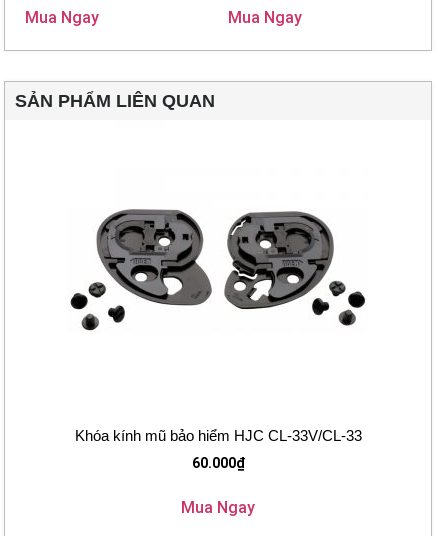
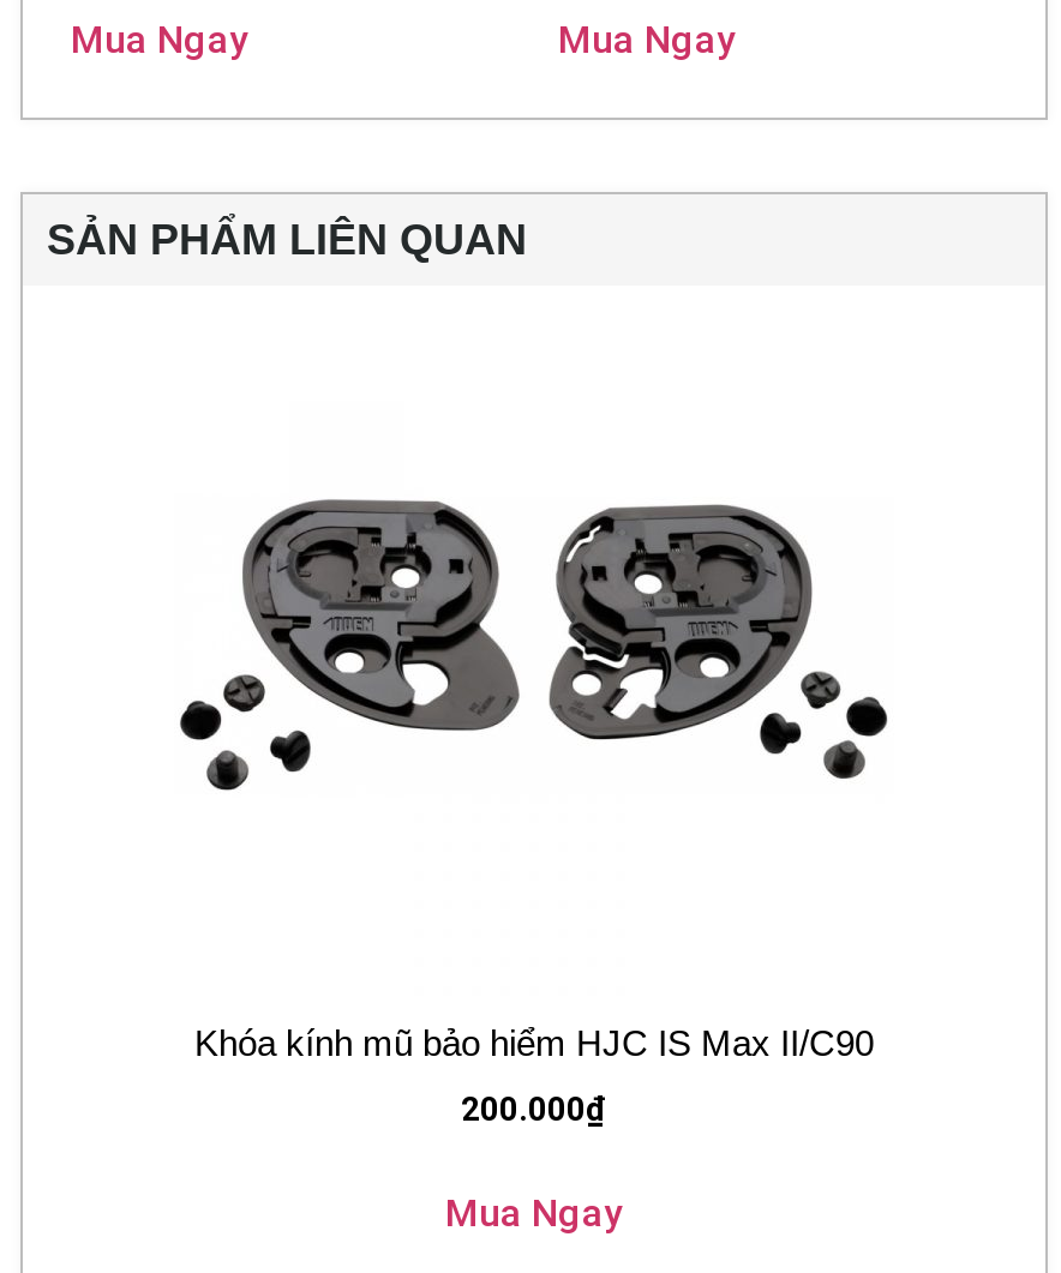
- Khóa kính mũ bảo hiểm HJC CL-33V/CL-33
+ Khóa kính mũ bảo hiểm HJC IS Max II/C90

- 60.000₫
+ 200.000₫
